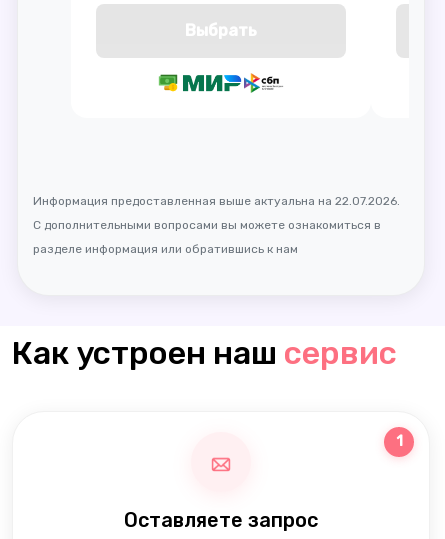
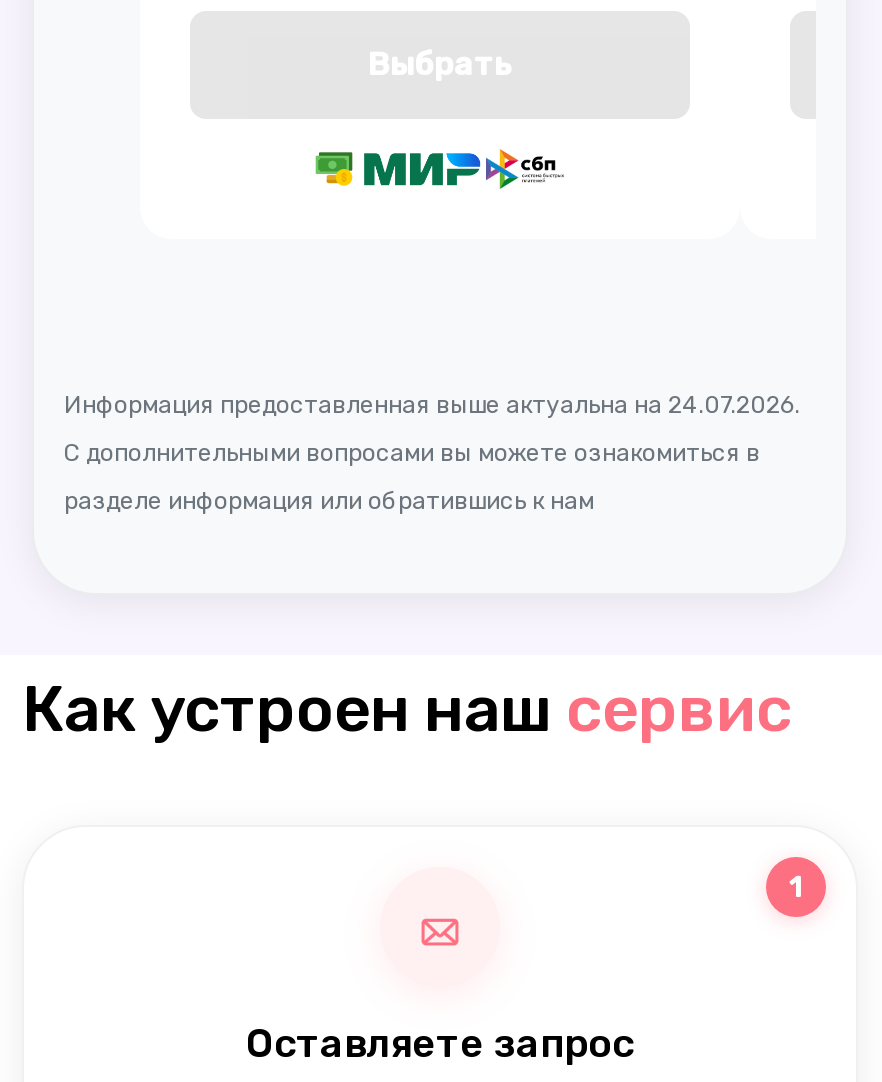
- Информация предоставленная выше актуальна на 22.07.2026.
+ Информация предоставленная выше актуальна на 24.07.2026.
